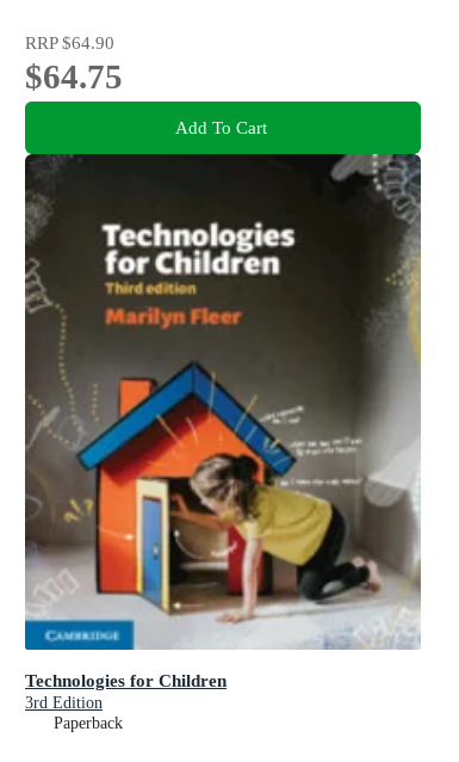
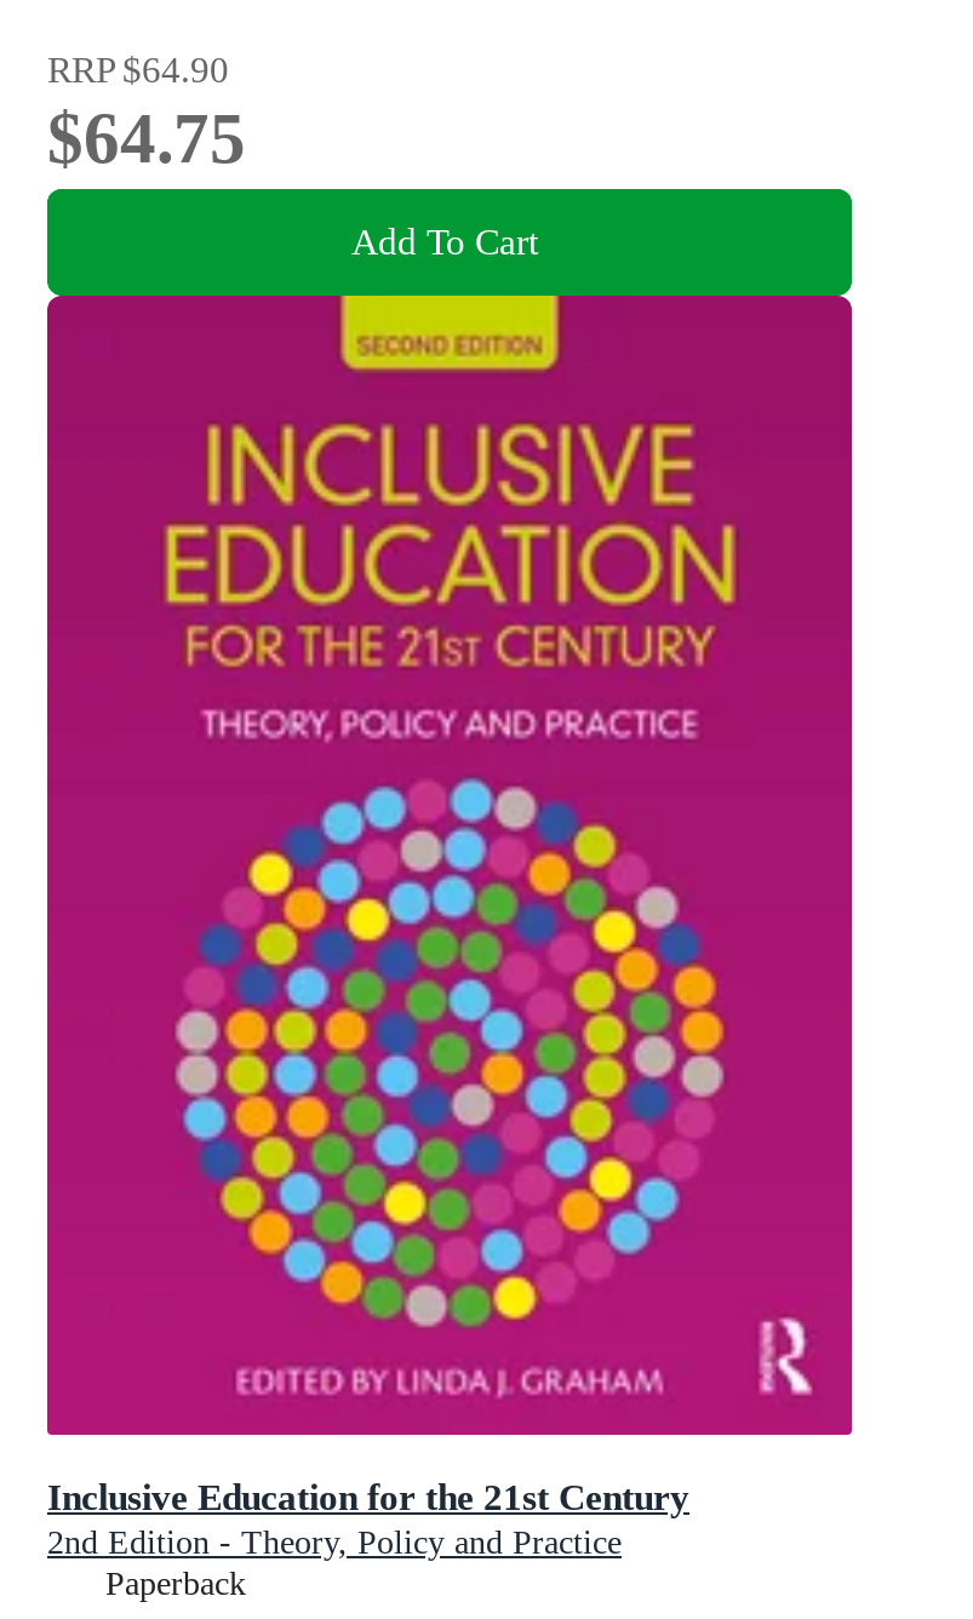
- [image]
- Technologies for Children
- 3rd Edition
+ [image]
+ Inclusive Education for the 21st Century
+ 2nd Edition - Theory, Policy and Practice
